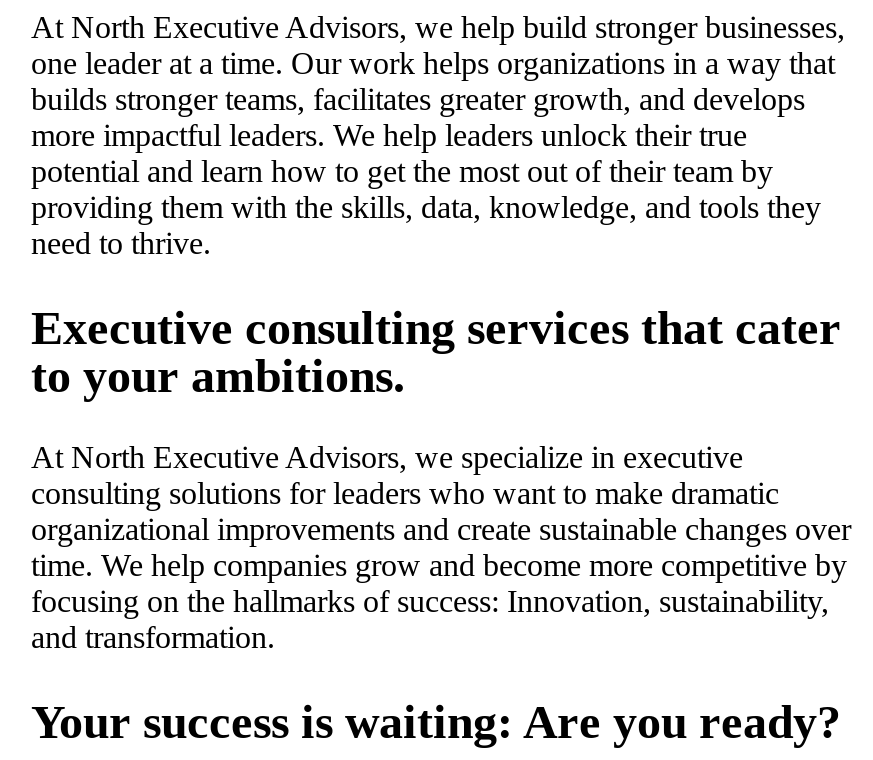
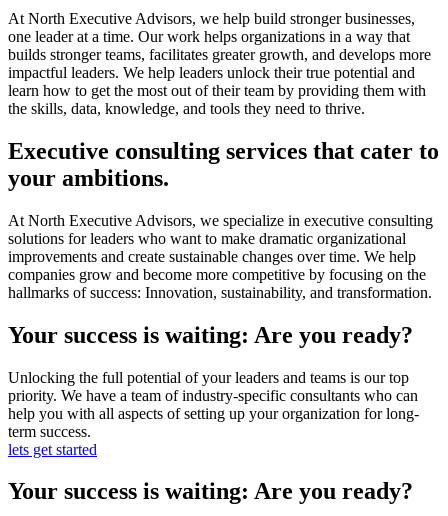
- builds stronger teams, facilitates greater growth, and develops
- more impactful leaders. We help leaders unlock their true
- potential and learn how to get the most out of their team by
- providing them with the skills, data, knowledge, and tools they
- need to thrive.
- Executive consulting services that cater
- to your ambitions.
- At North Executive Advisors, we specialize in executive
- consulting solutions for leaders who want to make dramatic
- organizational improvements and create sustainable changes over
- time. We help companies grow and become more competitive by
- focusing on the hallmarks of success: Innovation, sustainability,
- and transformation.
+ builds stronger teams, facilitates greater growth, and develops more
+ impactful leaders. We help leaders unlock their true potential and
+ learn how to get the most out of their team by providing them with
+ the skills, data, knowledge, and tools they need to thrive.
+ Executive consulting services that cater to
+ your ambitions.
+ At North Executive Advisors, we specialize in executive consulting
+ solutions for leaders who want to make dramatic organizational
+ improvements and create sustainable changes over time. We help
+ companies grow and become more competitive by focusing on the
+ hallmarks of success: Innovation, sustainability, and transformation.
+ Your success is waiting: Are you ready?
+ Unlocking the full potential of your leaders and teams is our top
+ priority. We have a team of industry-specific consultants who can
+ help you with all aspects of setting up your organization for long-
+ term success.
+ lets get started
